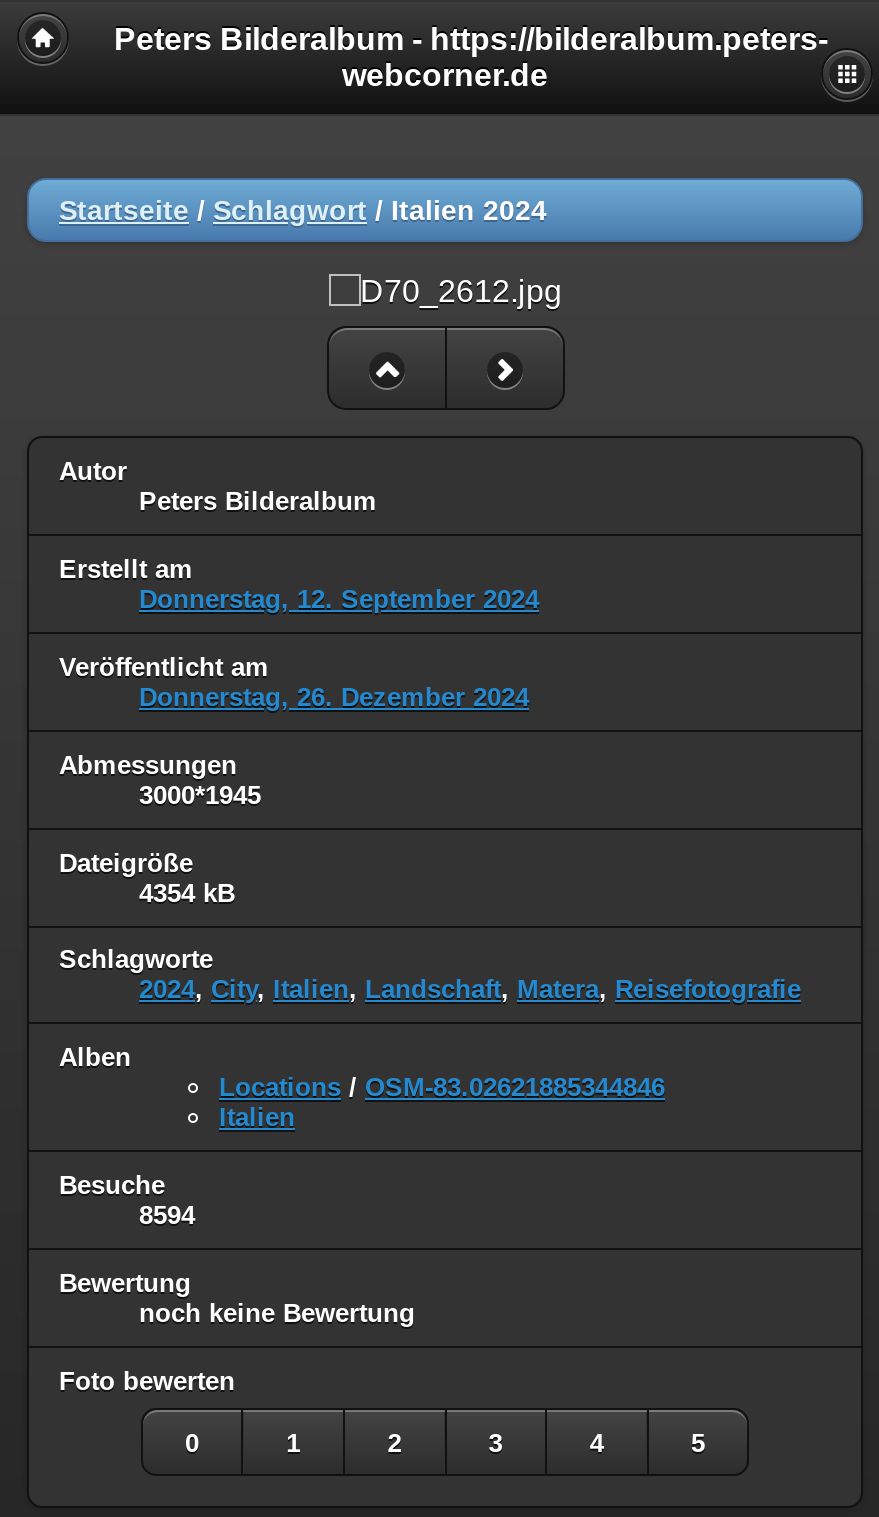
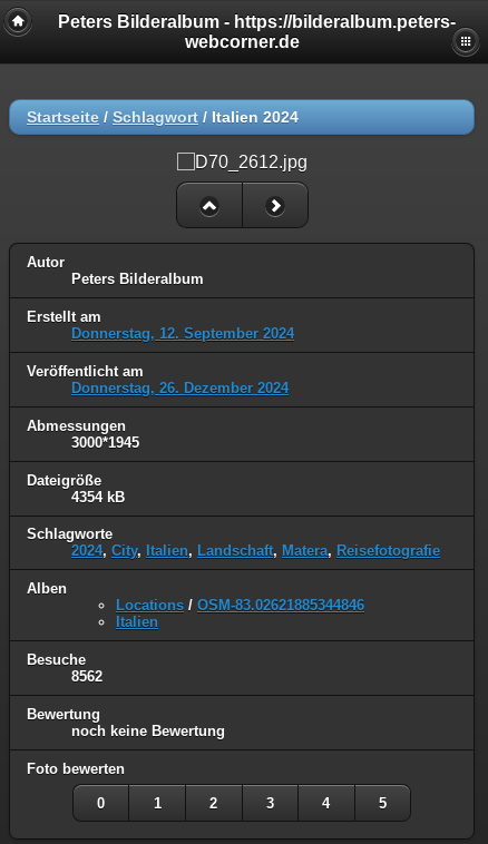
- 8594
+ 8562
